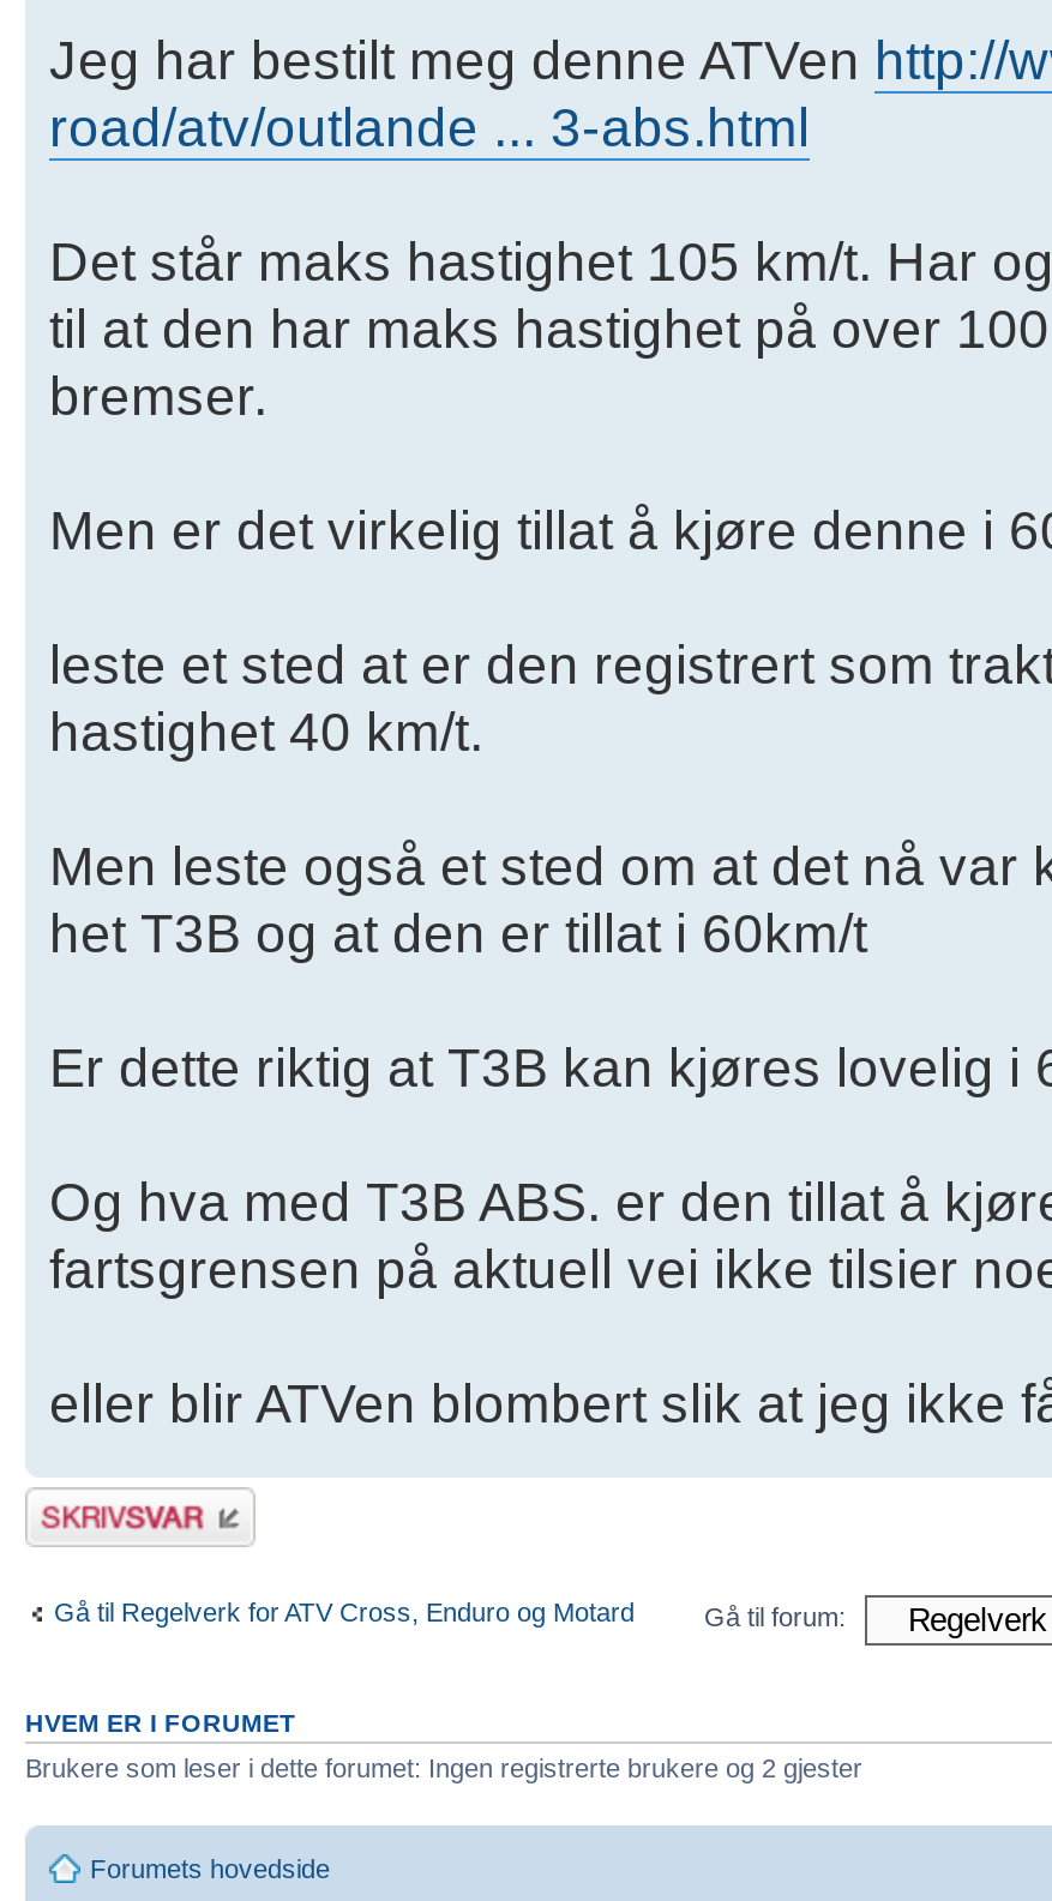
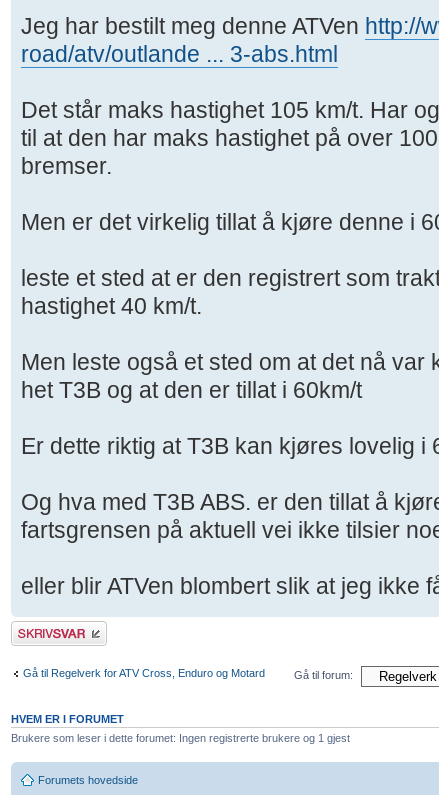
- Brukere som leser i dette forumet: Ingen registrerte brukere og 2 gjester
+ Brukere som leser i dette forumet: Ingen registrerte brukere og 1 gjest
